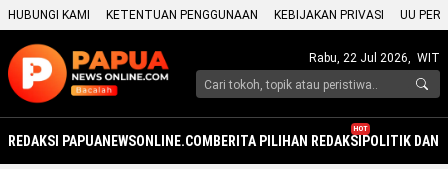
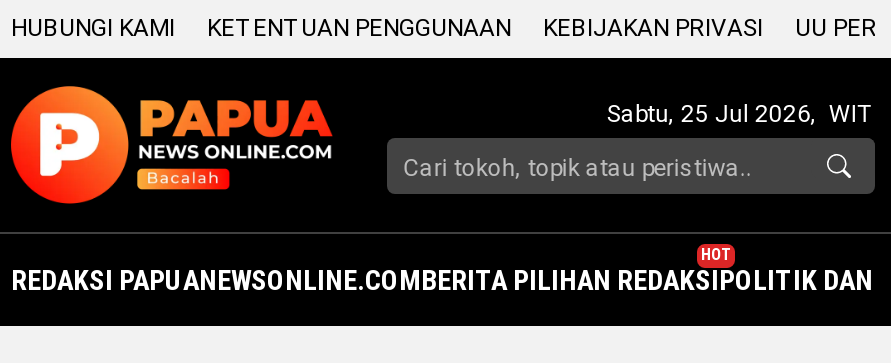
- Rabu, 22 Jul 2026, WIT
+ Sabtu, 25 Jul 2026, WIT
